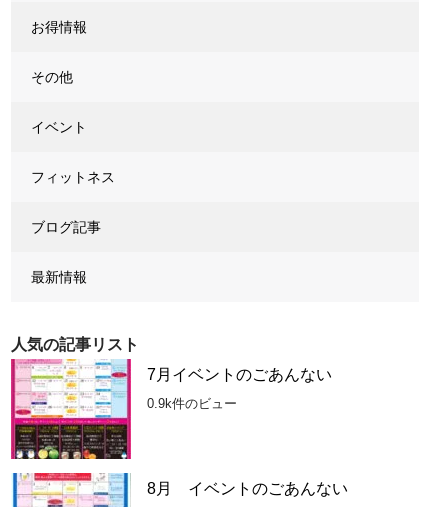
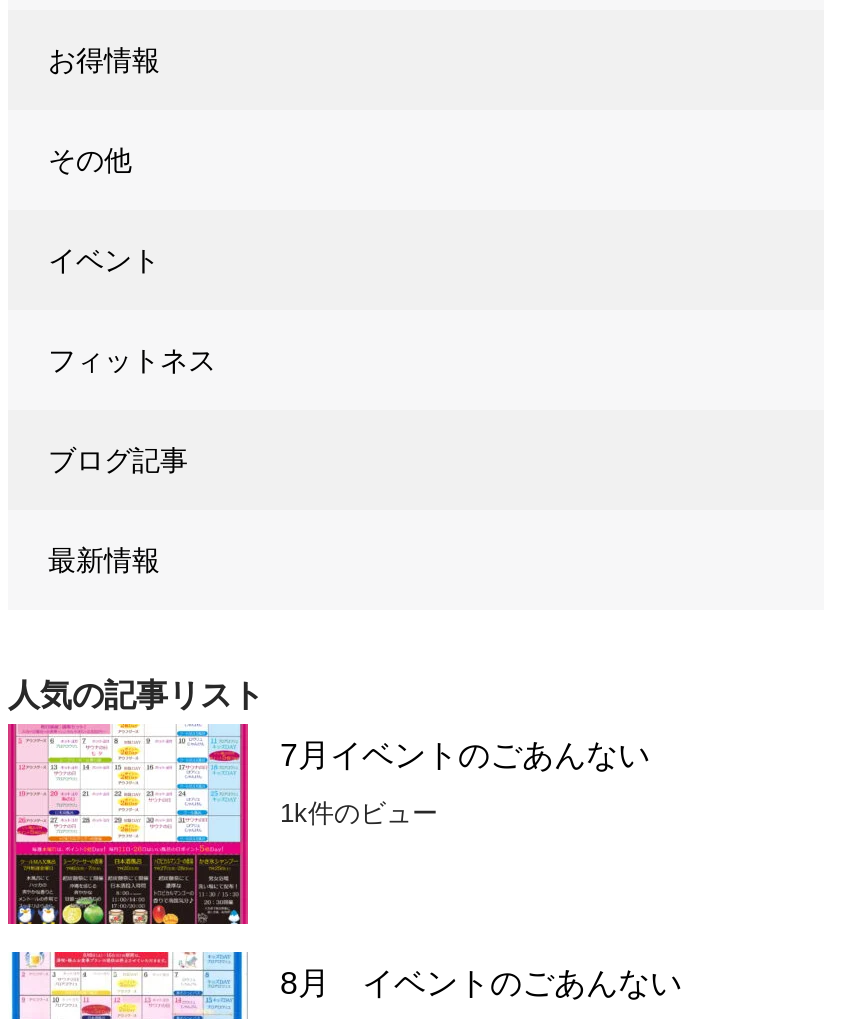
- 0.9k件のビュー
+ 1k件のビュー
